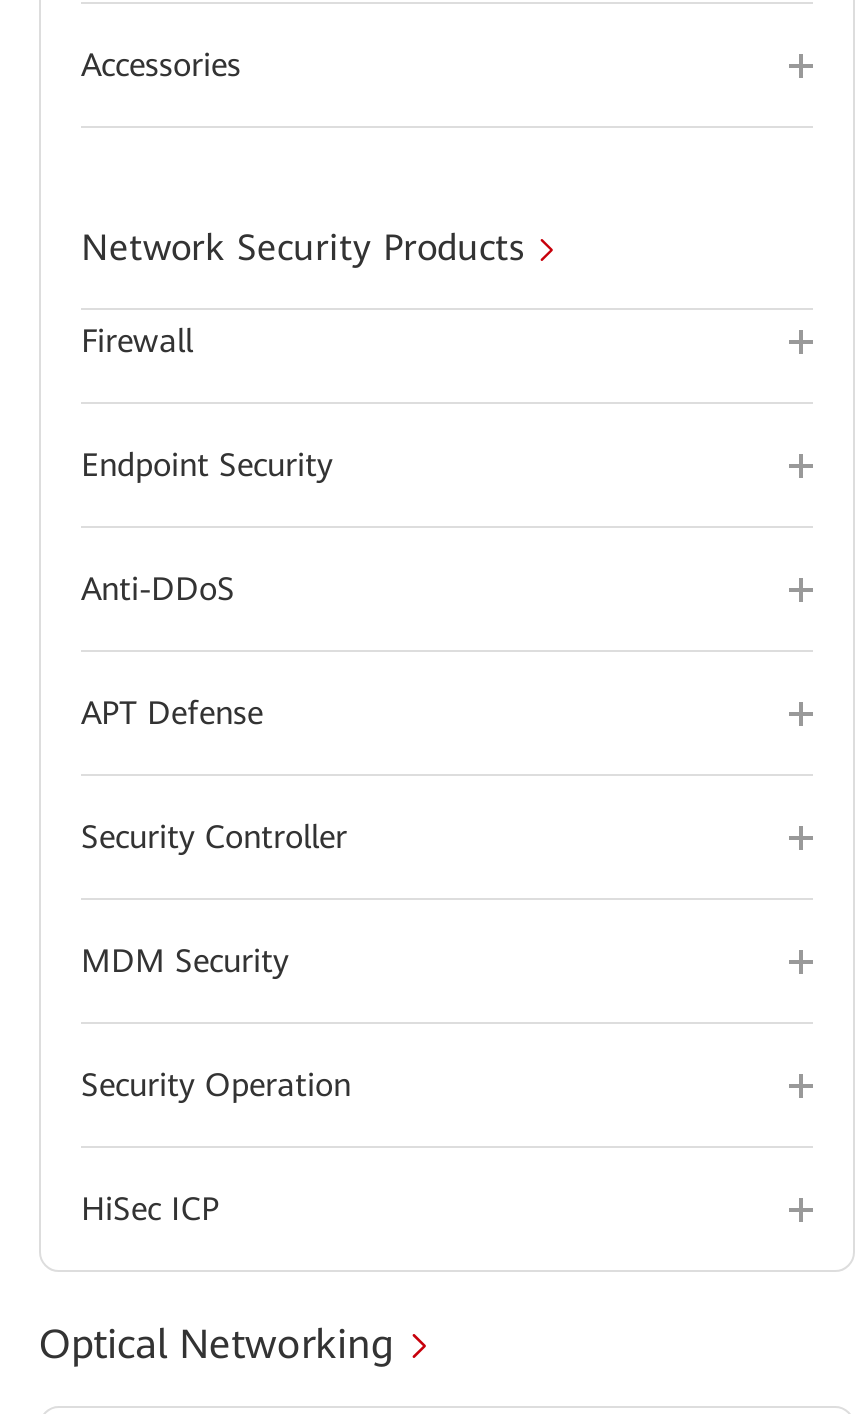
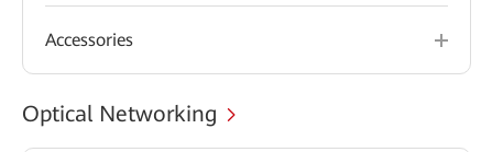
- Network Security Products
- Firewall
- Endpoint Security
- Anti-DDoS
- APT Defense
- Security Controller
- MDM Security
- Security Operation
- HiSec ICP
